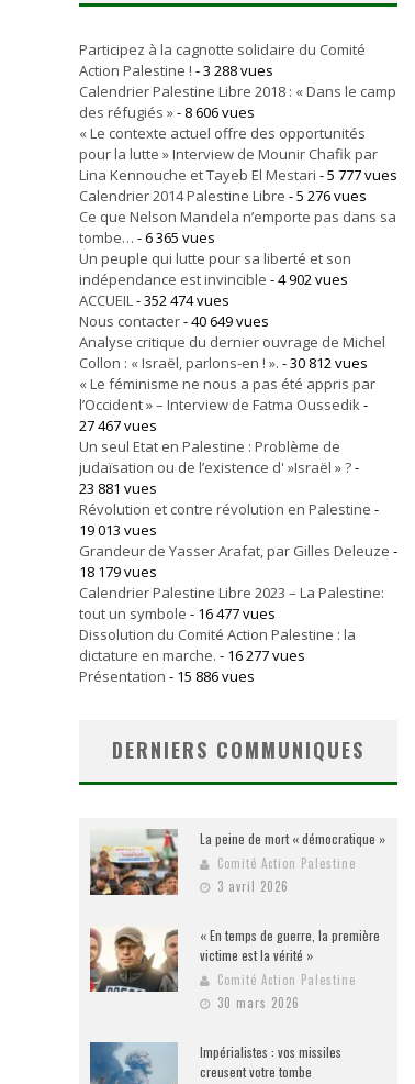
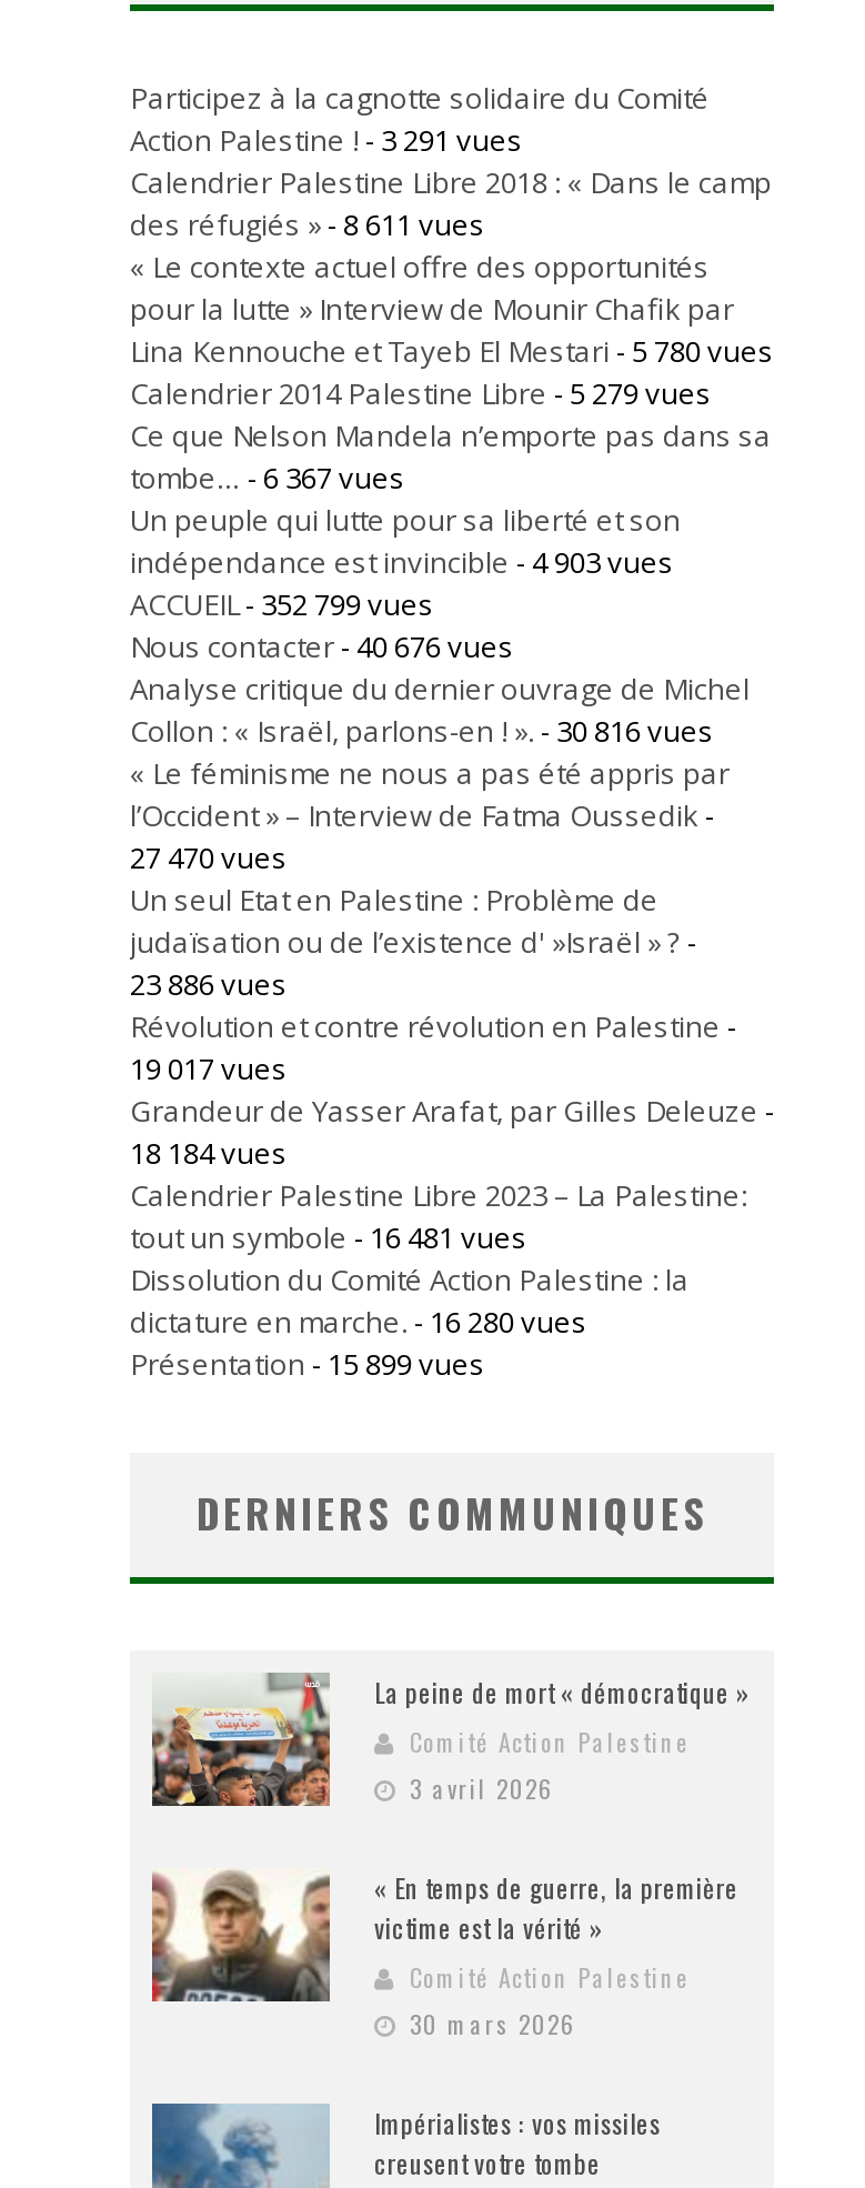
- Action Palestine ! - 3 288 vues
+ Action Palestine ! - 3 291 vues

- des réfugiés » - 8 606 vues
+ des réfugiés » - 8 611 vues

- Lina Kennouche et Tayeb El Mestari - 5 777 vues
+ Lina Kennouche et Tayeb El Mestari - 5 780 vues

- Calendrier 2014 Palestine Libre - 5 276 vues
+ Calendrier 2014 Palestine Libre - 5 279 vues

- tombe… - 6 365 vues
+ tombe… - 6 367 vues

- indépendance est invincible - 4 902 vues
+ indépendance est invincible - 4 903 vues

- ACCUEIL- 352 474 vues
+ ACCUEIL- 352 799 vues

- Nous contacter - 40 649 vues
+ Nous contacter - 40 676 vues

- Collon : « Israël, parlons-en ! ». - 30 812 vues
+ Collon : « Israël, parlons-en ! ». - 30 816 vues

- 27 467 vues
+ 27 470 vues

- 23 881 vues
+ 23 886 vues

- 19 013 vues
+ 19 017 vues

- 18 179 vues
+ 18 184 vues

- tout un symbole - 16 477 vues
+ tout un symbole - 16 481 vues

- dictature en marche. - 16 277 vues
+ dictature en marche. - 16 280 vues

- Présentation - 15 886 vues
+ Présentation - 15 899 vues
